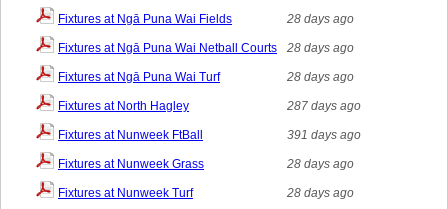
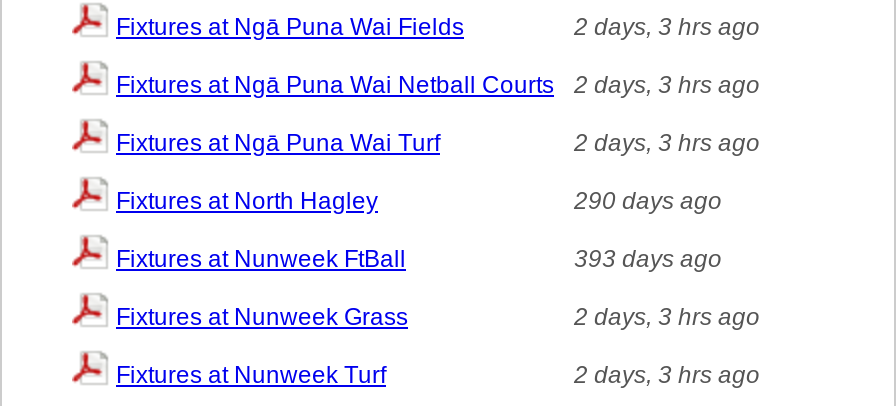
- 28 days ago
+ 2 days, 3 hrs ago

- Fixtures at Ngā Puna Wai Netball Courts 28 days ago
+ Fixtures at Ngā Puna Wai Netball Courts 2 days, 3 hrs ago

- 28 days ago
+ 2 days, 3 hrs ago

- 287 days ago
+ 290 days ago

- 391 days ago
+ 393 days ago

- 28 days ago
+ 2 days, 3 hrs ago

- 28 days ago
+ 2 days, 3 hrs ago
